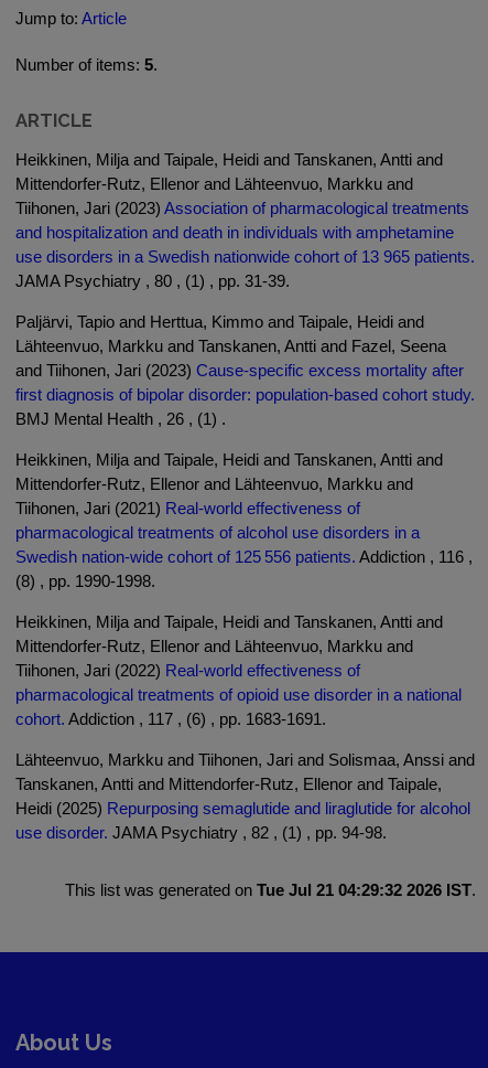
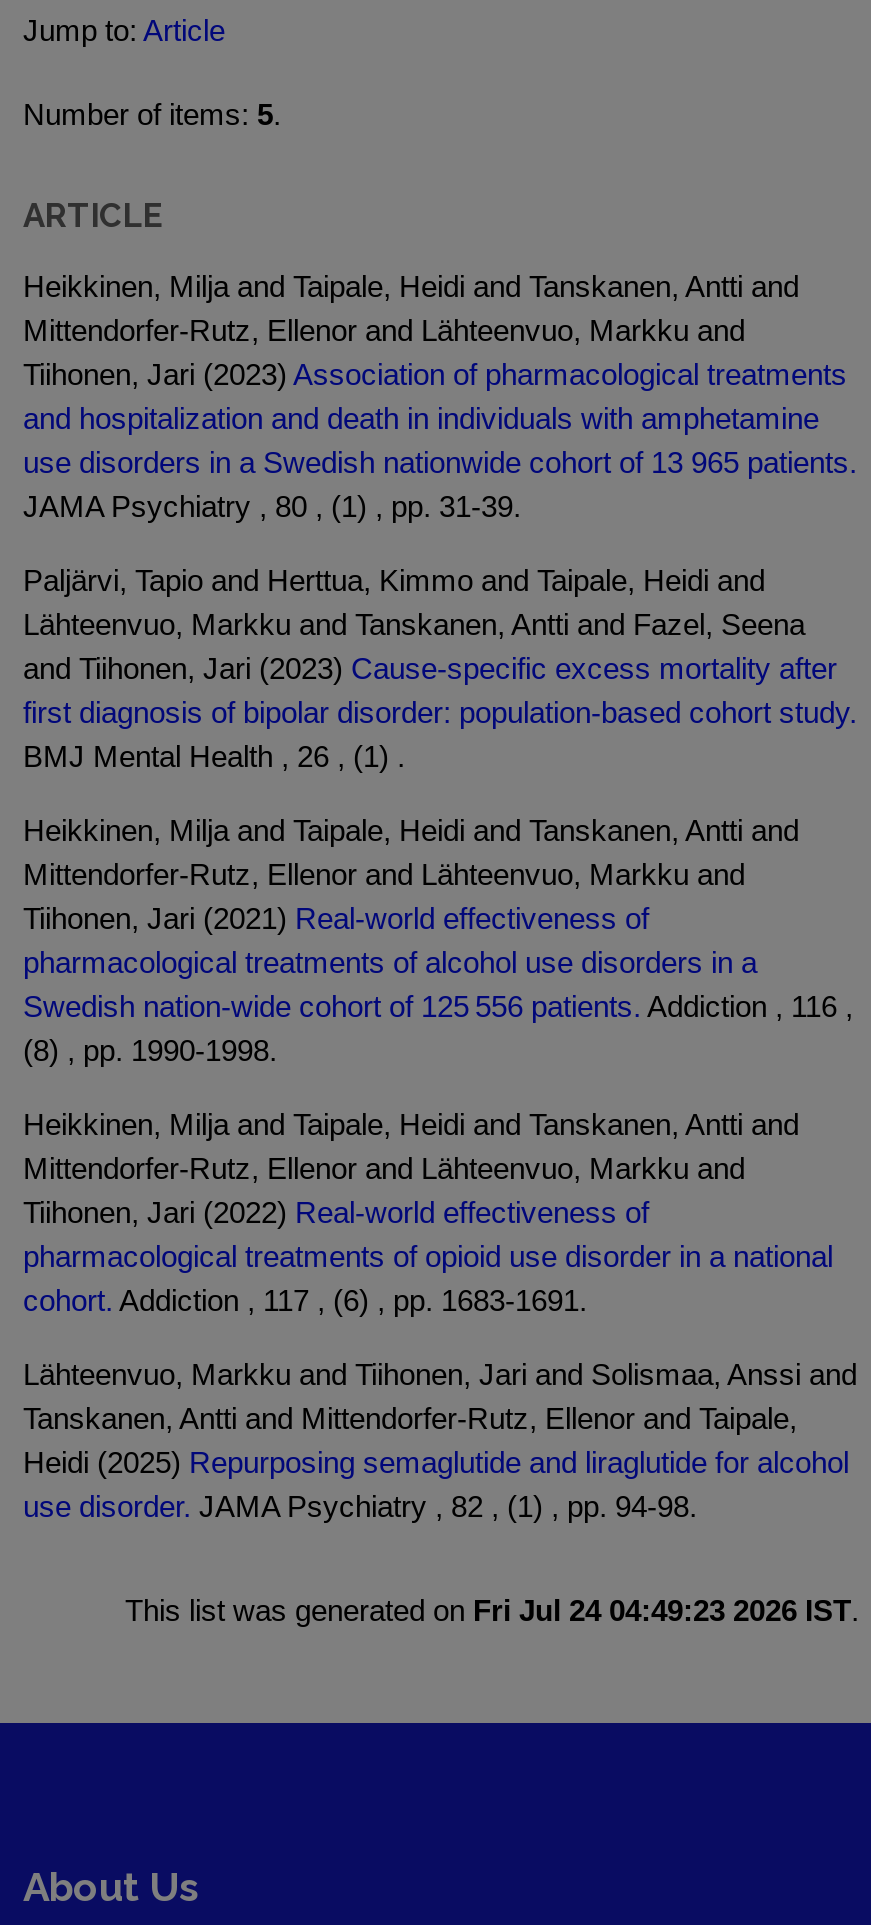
- This list was generated on Tue Jul 21 04:29:32 2026 IST.
+ This list was generated on Fri Jul 24 04:49:23 2026 IST.
